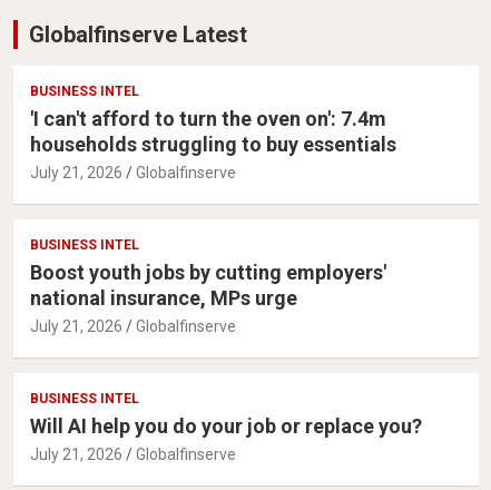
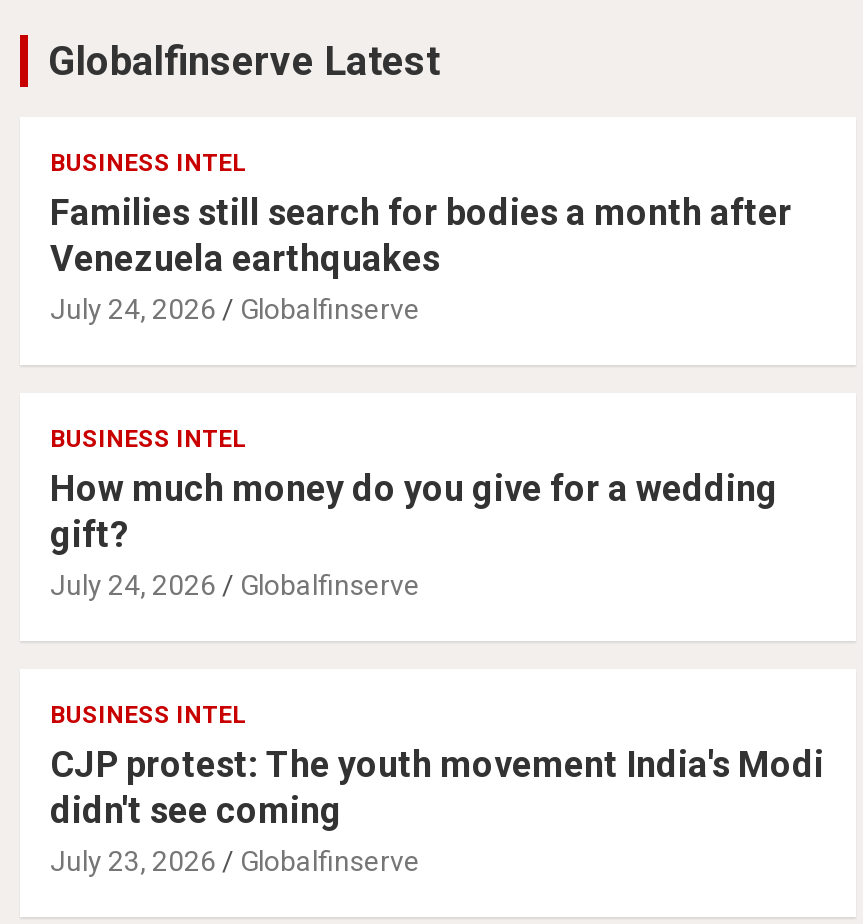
- 'I can't afford to turn the oven on': 7.4m
- households struggling to buy essentials
- July 21, 2026
+ Families still search for bodies a month after
+ Venezuela earthquakes
+ July 24, 2026

- Boost youth jobs by cutting employers'
- national insurance, MPs urge
- July 21, 2026
+ How much money do you give for a wedding
+ gift?
+ July 24, 2026

- Will AI help you do your job or replace you?
- July 21, 2026
+ CJP protest: The youth movement India's Modi
+ didn't see coming
+ July 23, 2026
